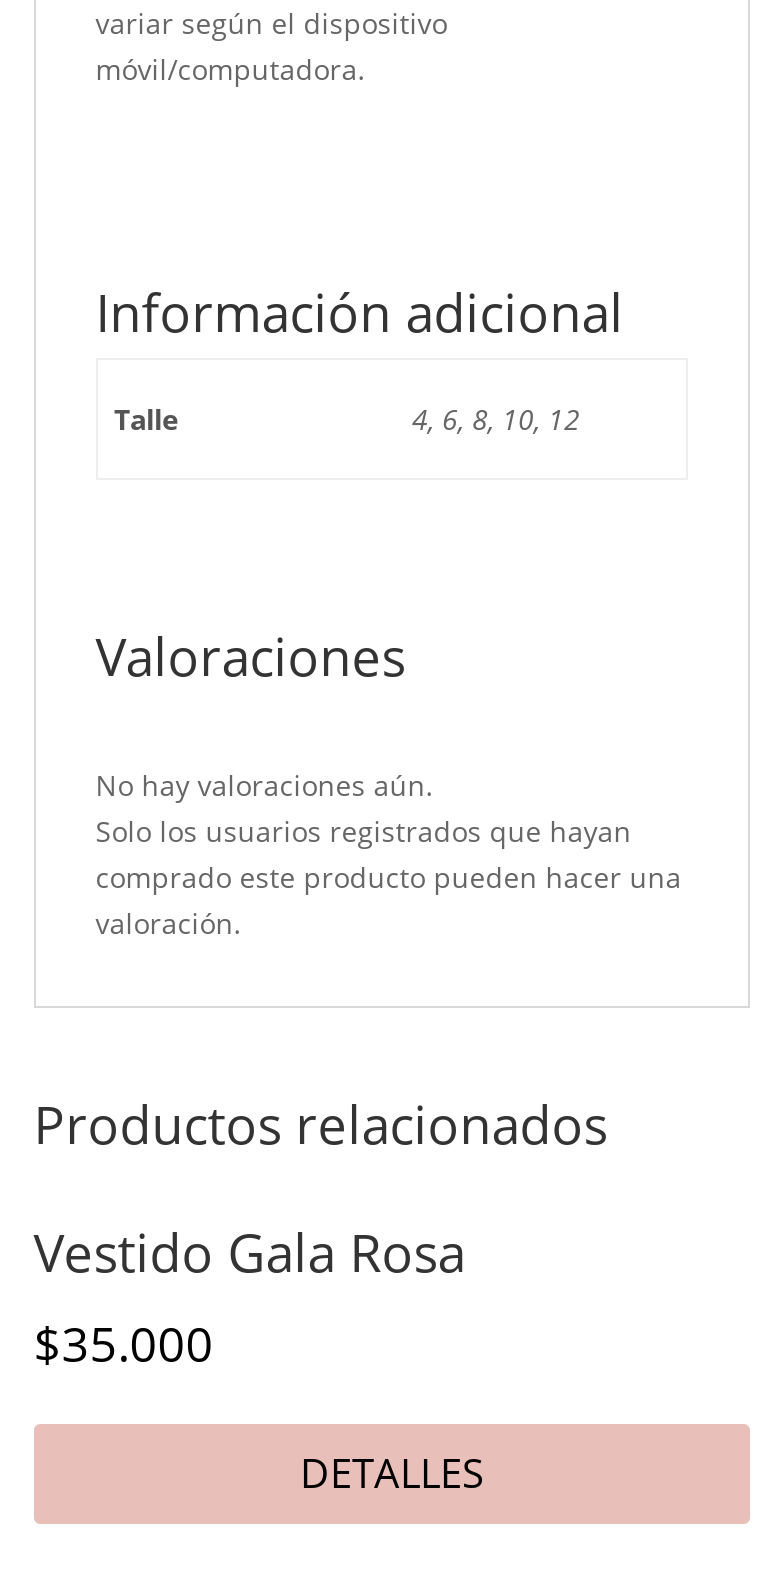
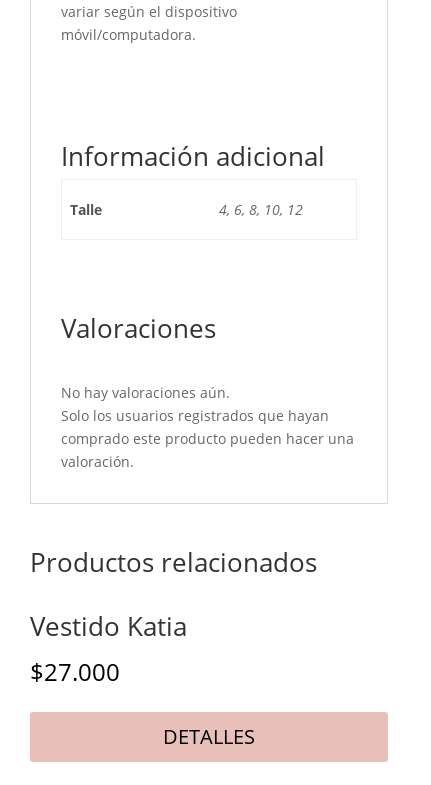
- Vestido Gala Rosa
- $35.000
+ Vestido Katia
+ $27.000
